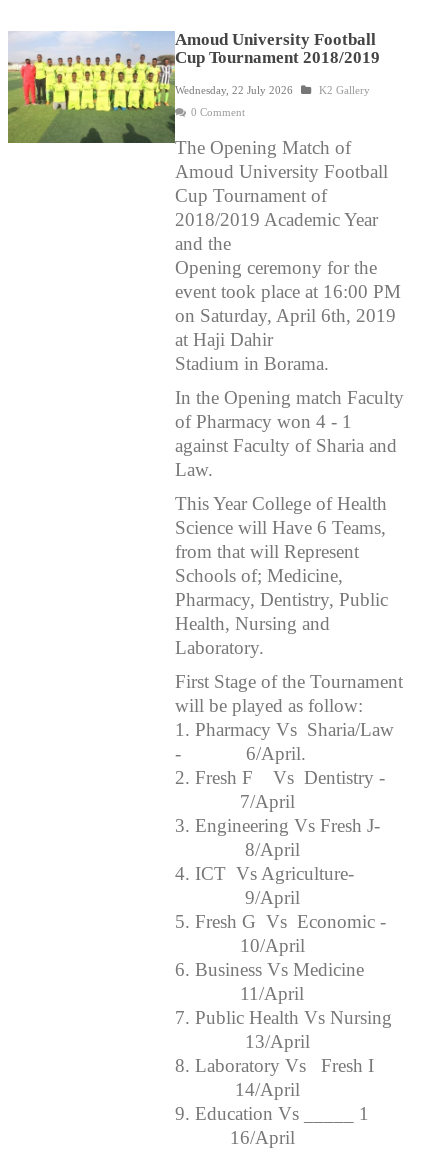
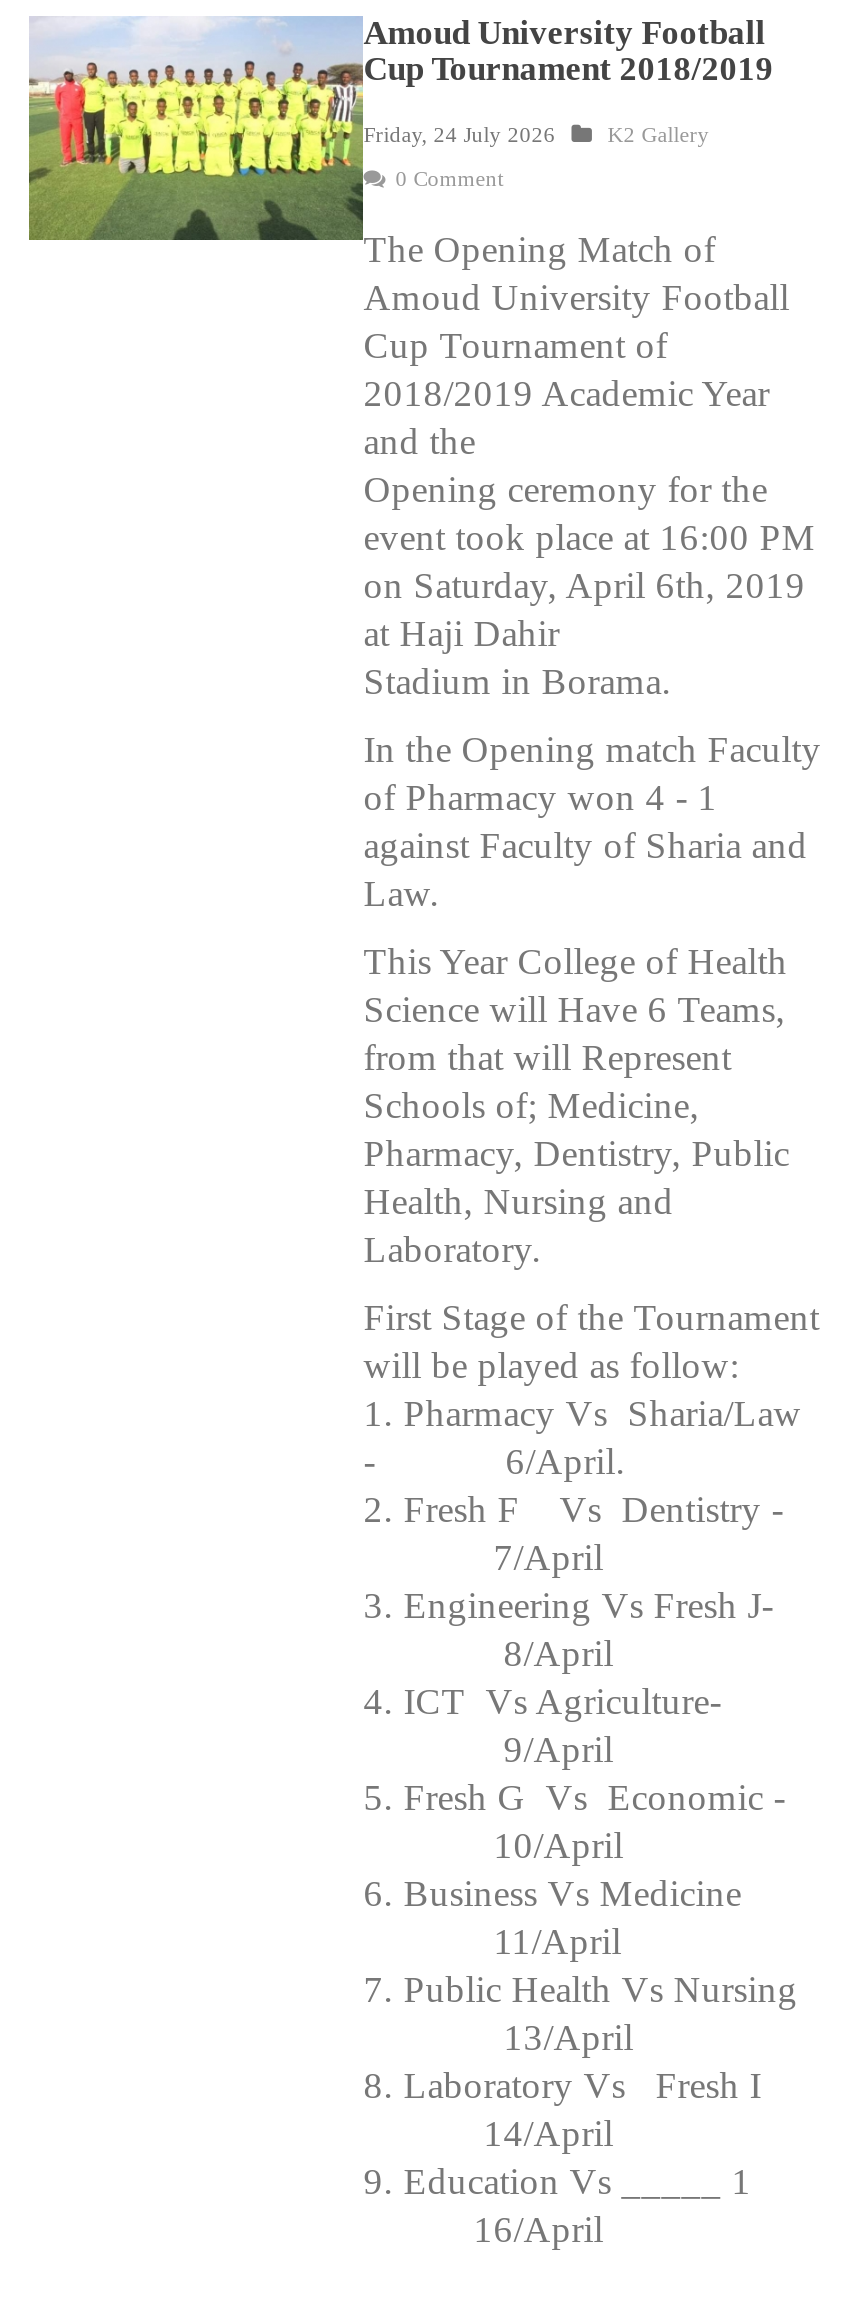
- Wednesday, 22 July 2026
+ Friday, 24 July 2026
